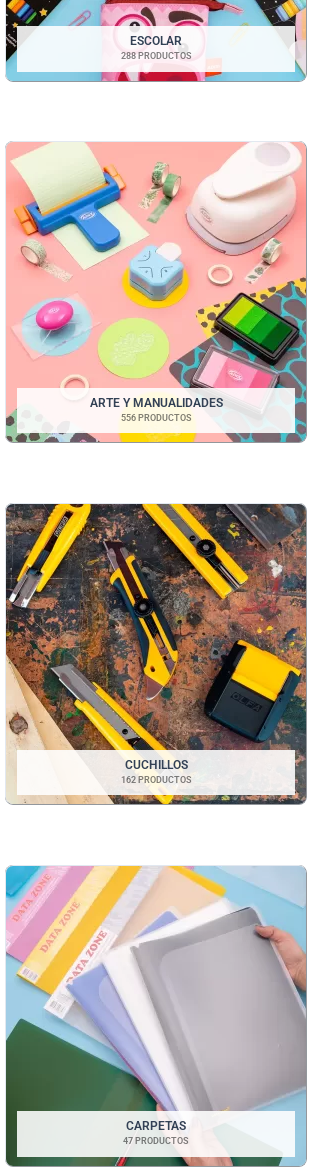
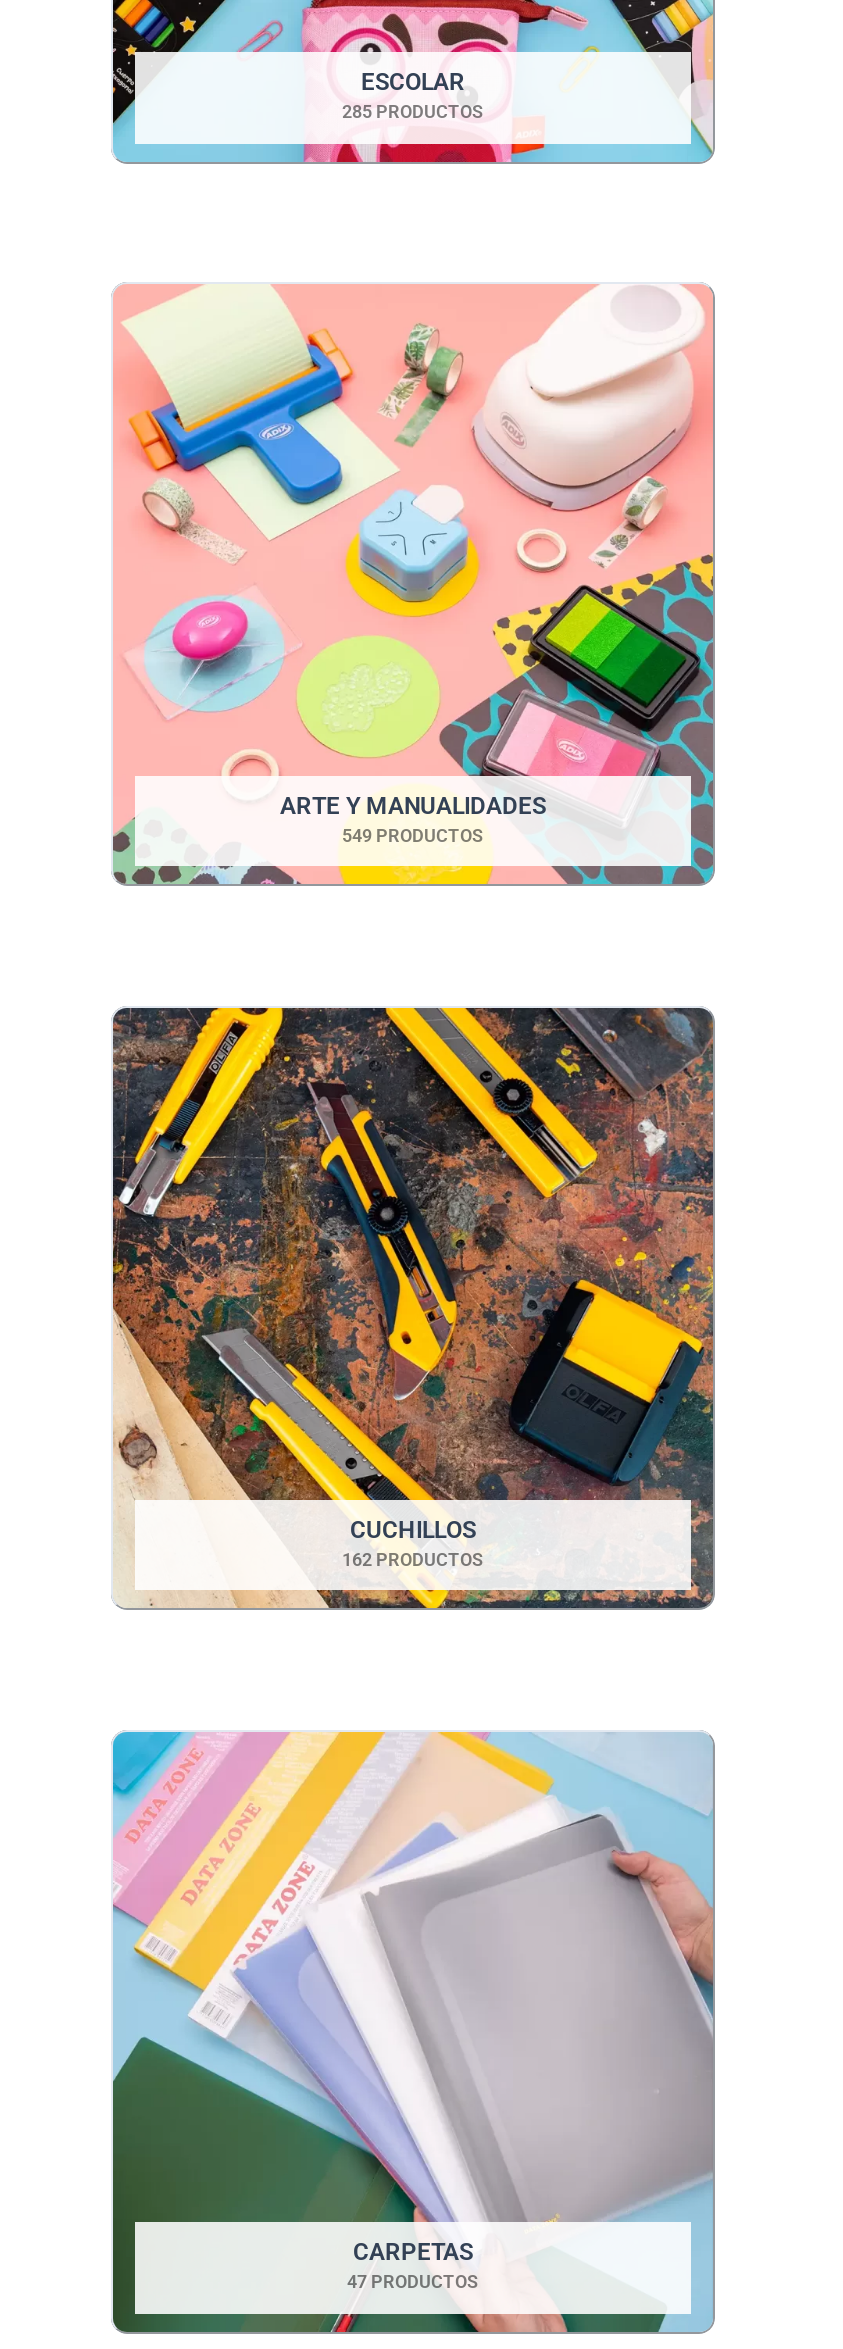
- 288 PRODUCTOS
+ 285 PRODUCTOS

- 556 PRODUCTOS
+ 549 PRODUCTOS
